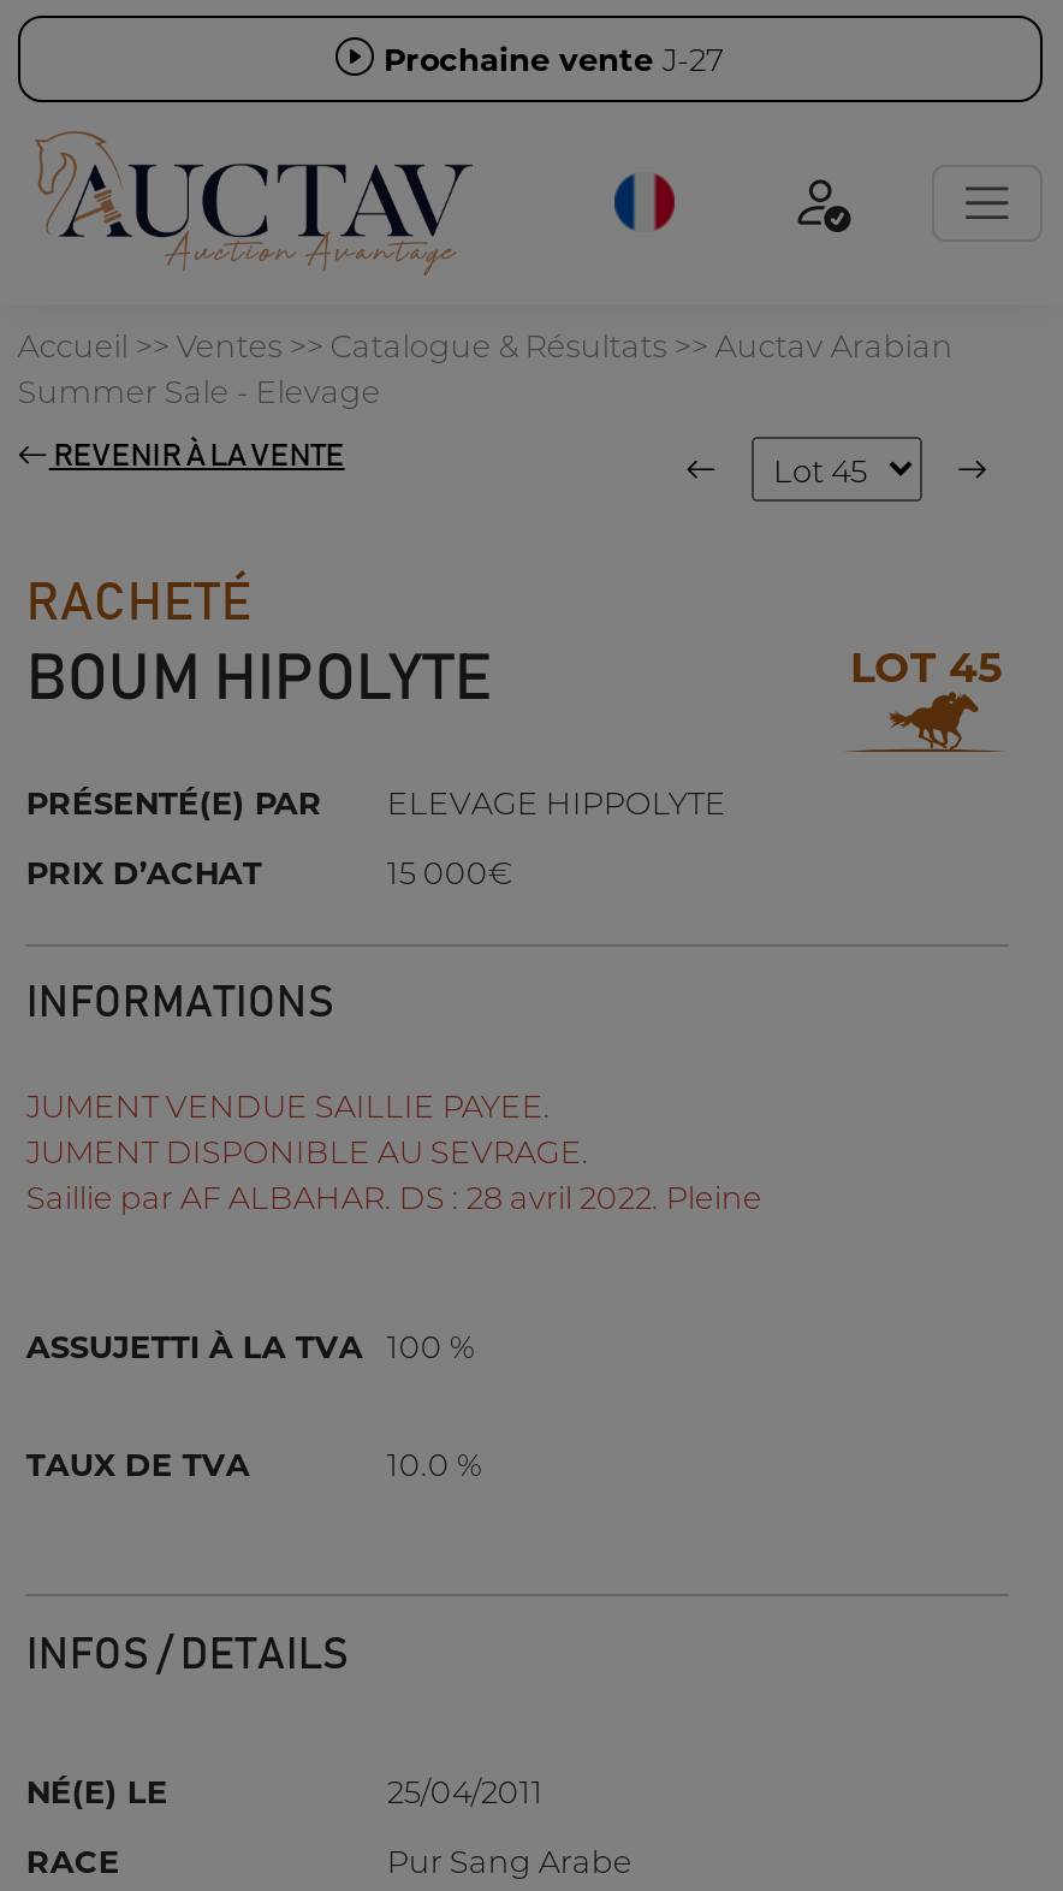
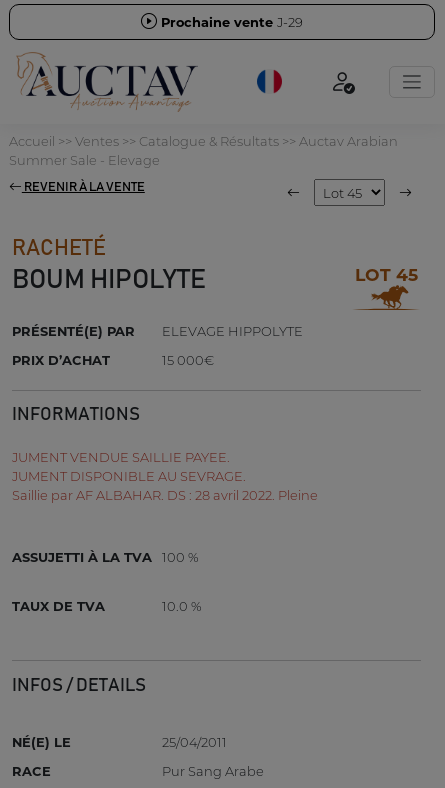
- Prochaine vente J-27
+ Prochaine vente J-29
